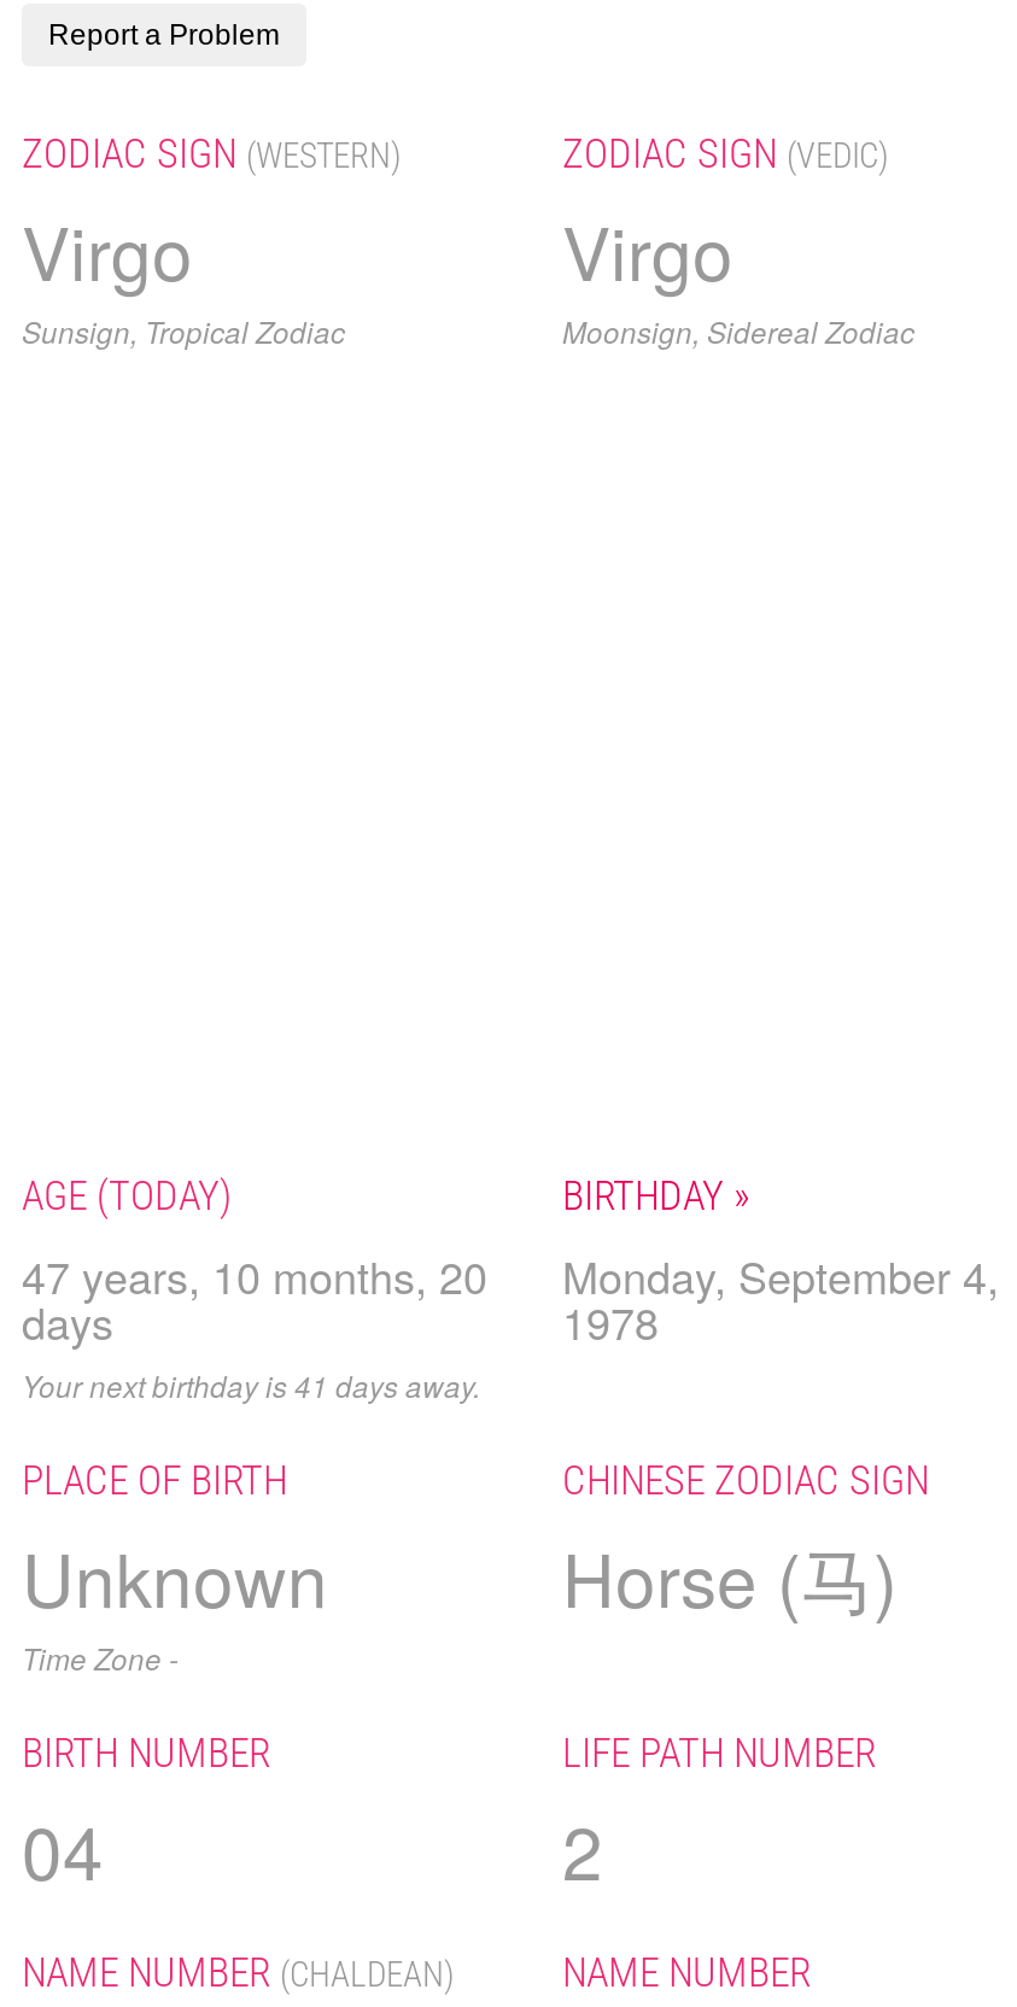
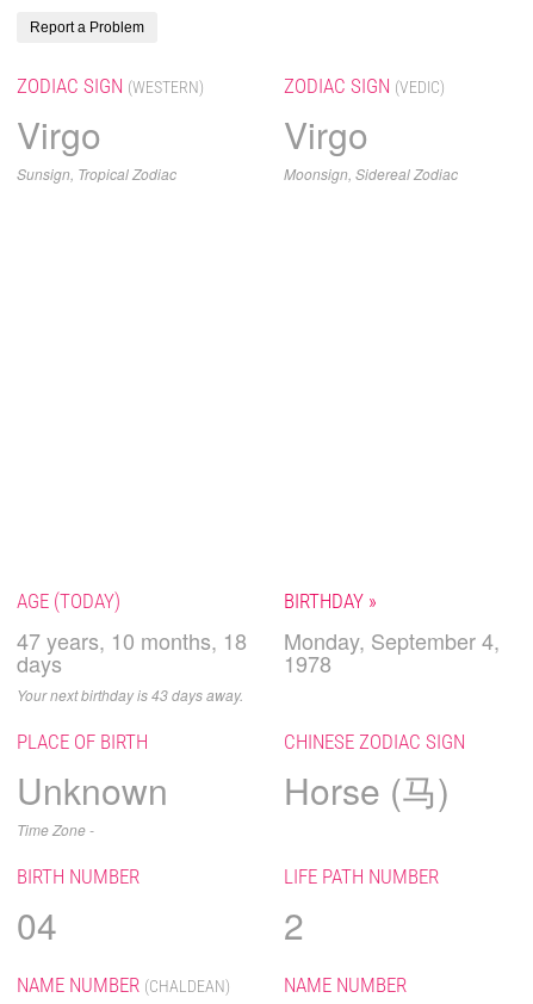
- 47 years, 10 months, 20 Monday, September 4,
+ 47 years, 10 months, 18 Monday, September 4,

- Your next birthday is 41 days away.
+ Your next birthday is 43 days away.
